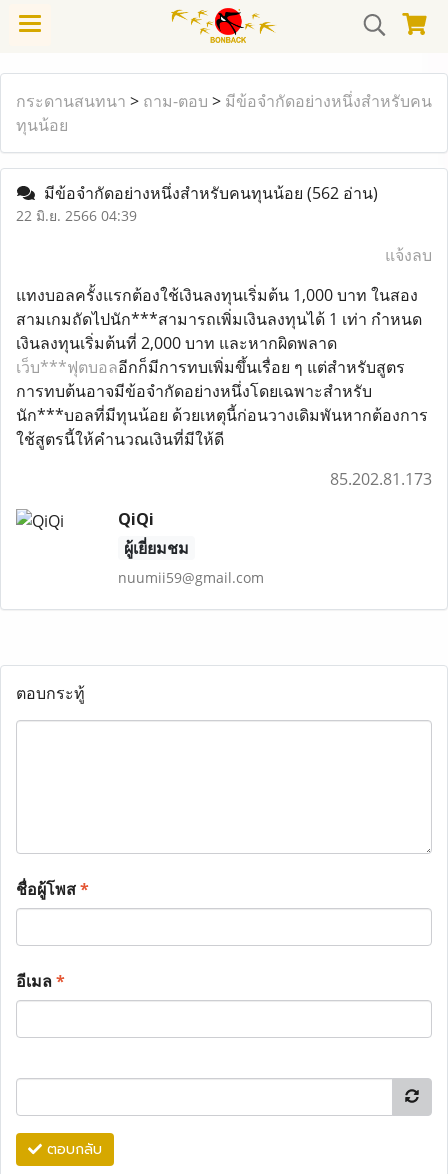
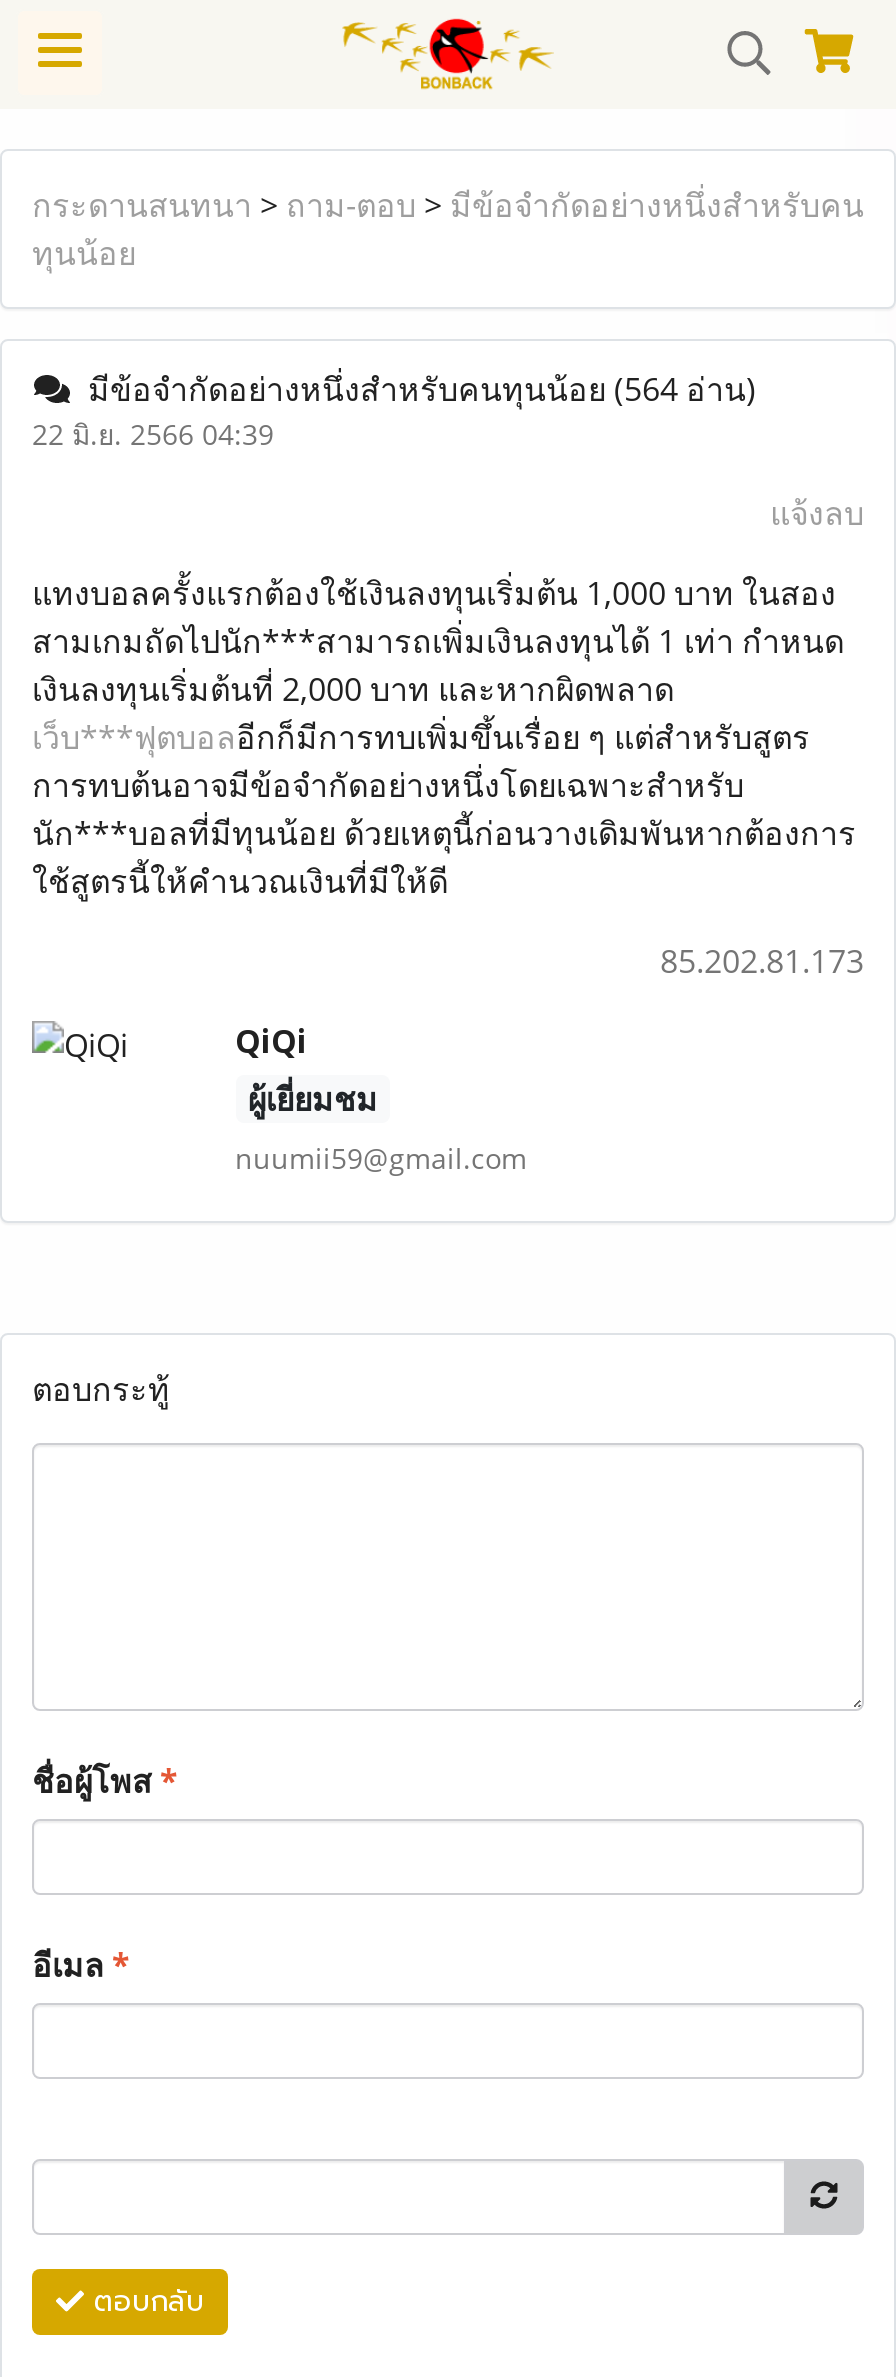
- มีข้อจำกัดอย่างหนึ่งสำหรับคนทุนน้อย(562 อ่าน)
+ มีข้อจำกัดอย่างหนึ่งสำหรับคนทุนน้อย(564 อ่าน)
